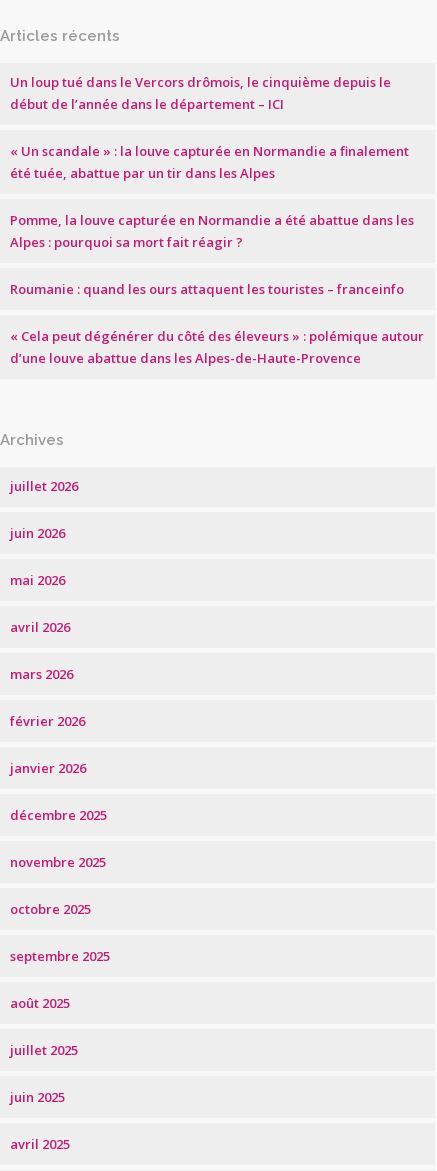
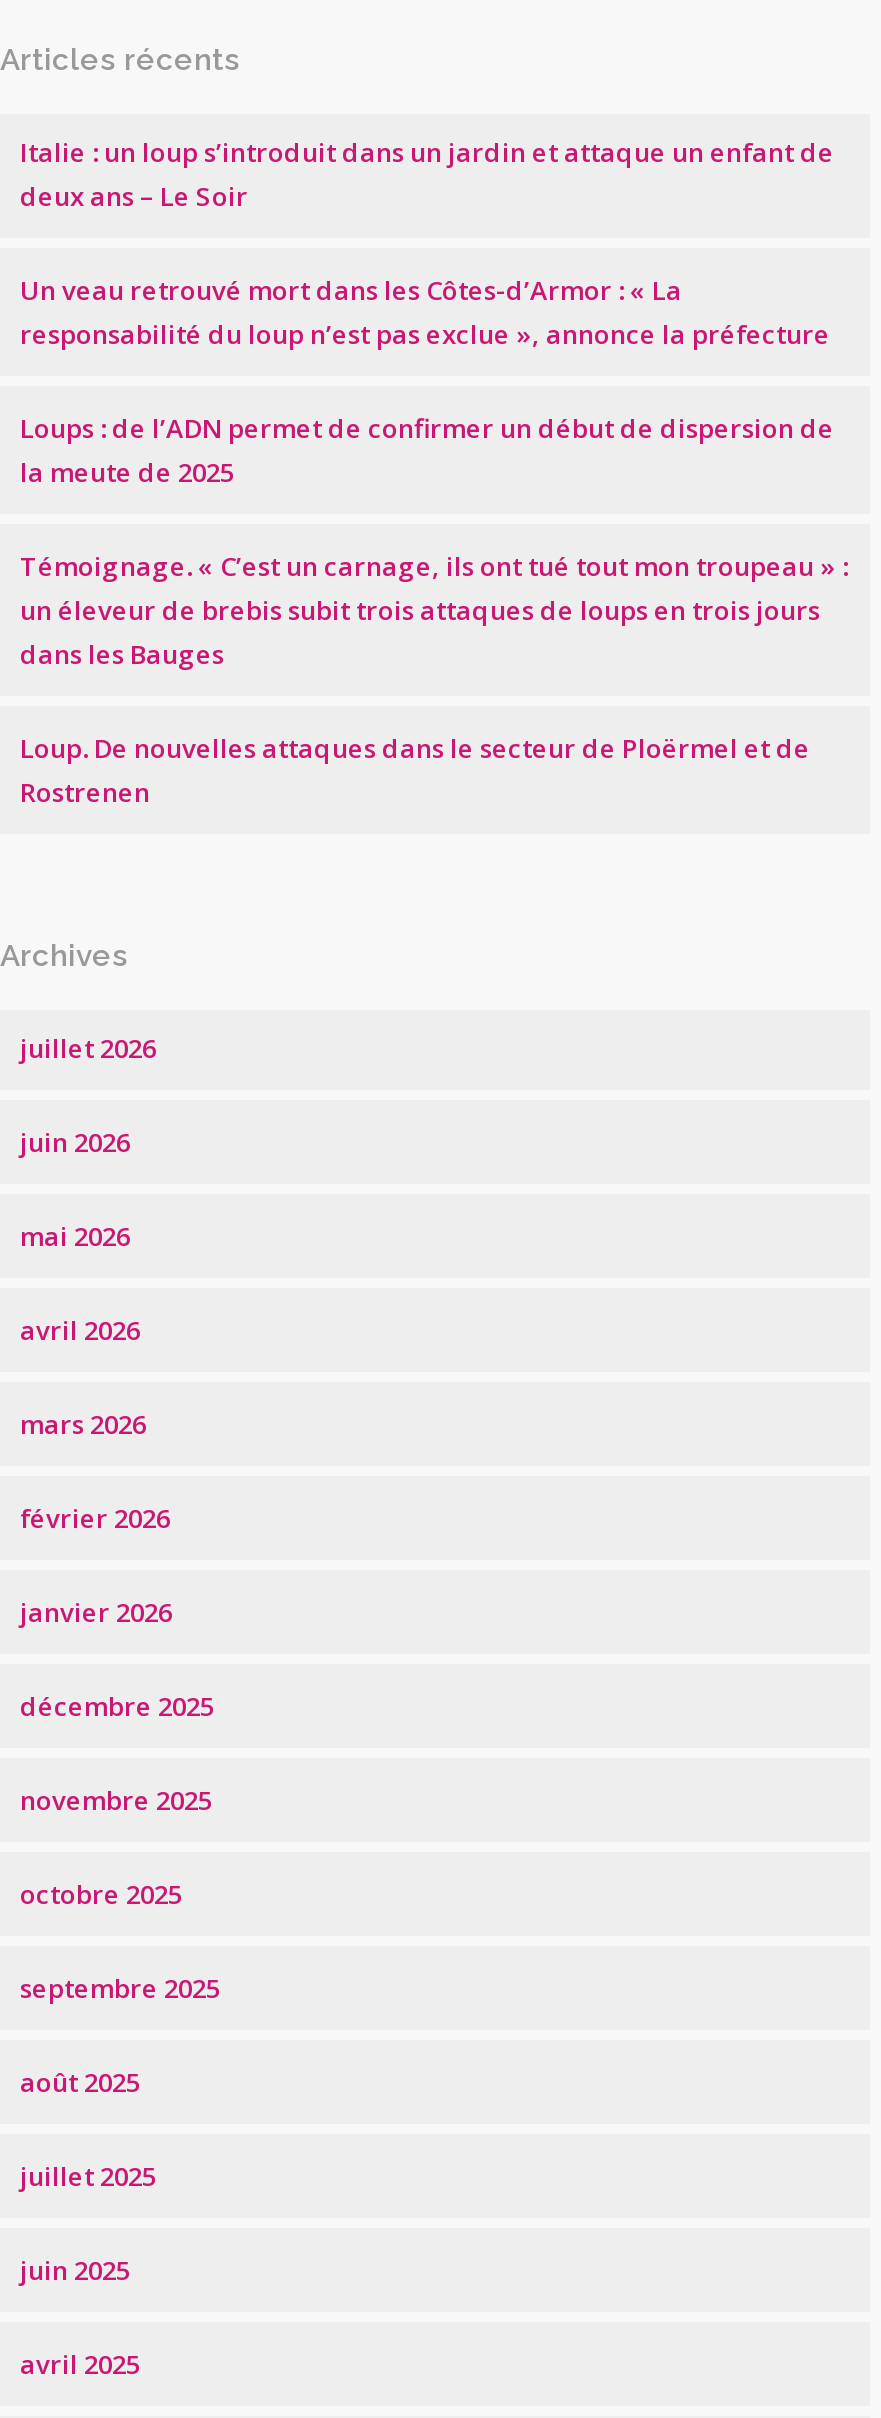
- Un loup tué dans le Vercors drômois, le cinquième depuis le
- début de l’année dans le département – ICI
+ Italie : un loup s’introduit dans un jardin et attaque un enfant de
+ deux ans – Le Soir

- « Un scandale » : la louve capturée en Normandie a finalement
- été tuée, abattue par un tir dans les Alpes
+ Un veau retrouvé mort dans les Côtes-d’Armor : « La
+ responsabilité du loup n’est pas exclue », annonce la préfecture

- Pomme, la louve capturée en Normandie a été abattue dans les
- Alpes : pourquoi sa mort fait réagir ?
+ Loups : de l’ADN permet de confirmer un début de dispersion de
+ la meute de 2025

- Roumanie : quand les ours attaquent les touristes – franceinfo
+ Témoignage. « C’est un carnage, ils ont tué tout mon troupeau » :
+ un éleveur de brebis subit trois attaques de loups en trois jours
+ dans les Bauges

- « Cela peut dégénérer du côté des éleveurs » : polémique autour
- d’une louve abattue dans les Alpes-de-Haute-Provence
+ Loup. De nouvelles attaques dans le secteur de Ploërmel et de
+ Rostrenen
